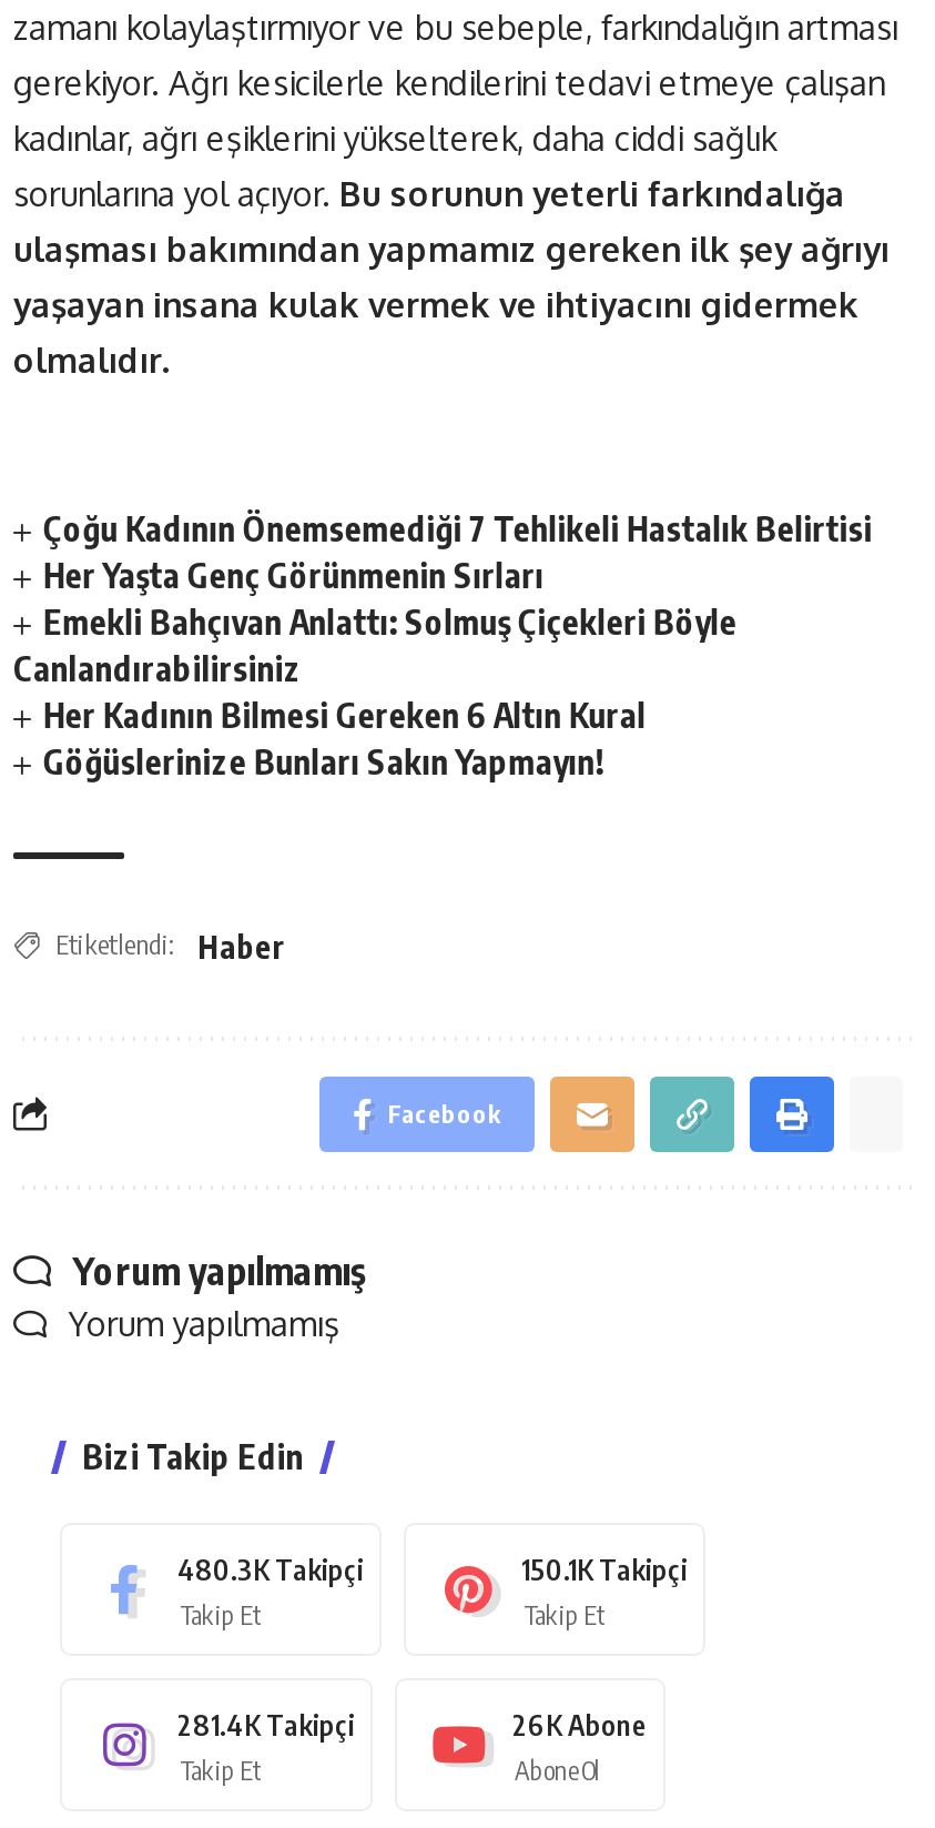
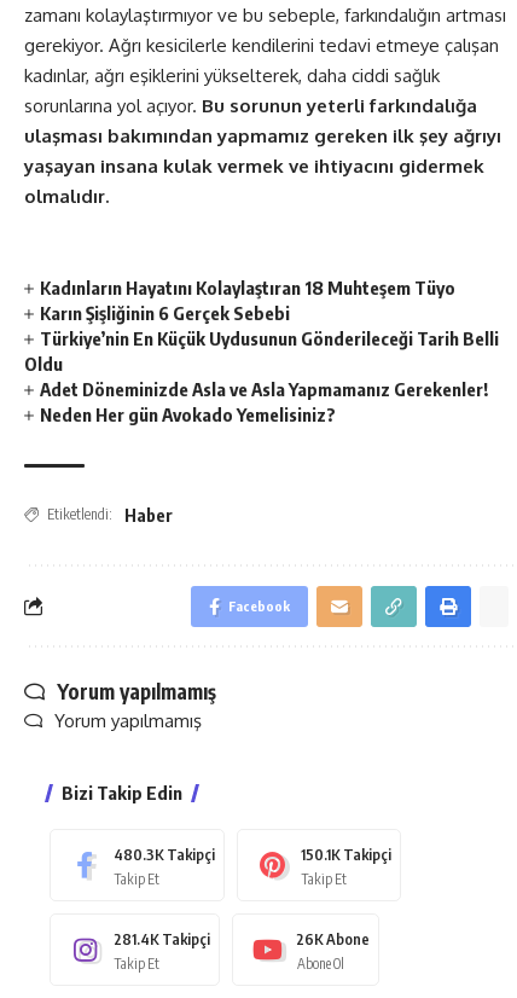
- Çoğu Kadının Önemsemediği 7 Tehlikeli Hastalık Belirtisi
- Her Yaşta Genç Görünmenin Sırları
- Emekli Bahçıvan Anlattı: Solmuş Çiçekleri Böyle
- Canlandırabilirsiniz
- Her Kadının Bilmesi Gereken 6 Altın Kural
- Göğüslerinize Bunları Sakın Yapmayın!
+ Kadınların Hayatını Kolaylaştıran 18 Muhteşem Tüyo
+ Karın Şişliğinin 6 Gerçek Sebebi
+ Türkiye’nin En Küçük Uydusunun Gönderileceği Tarih Belli
+ Oldu
+ Adet Döneminizde Asla ve Asla Yapmamanız Gerekenler!
+ Neden Her gün Avokado Yemelisiniz?
